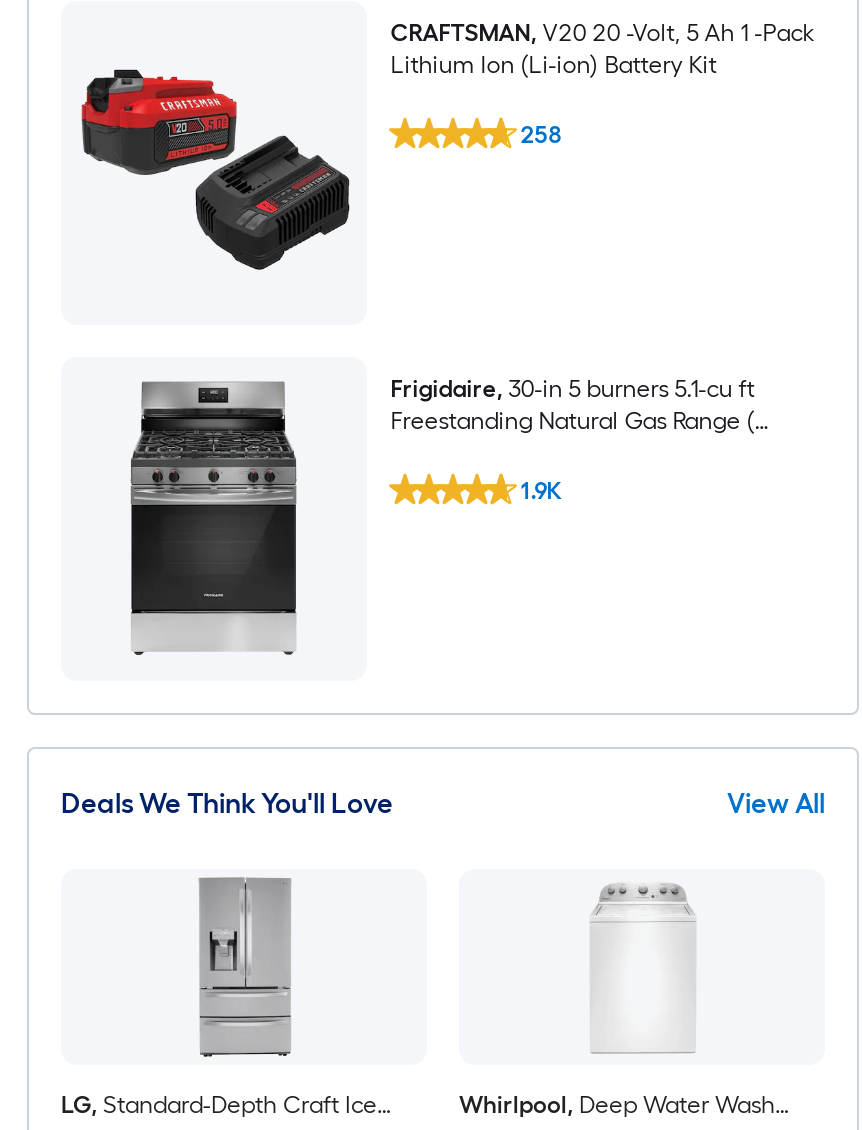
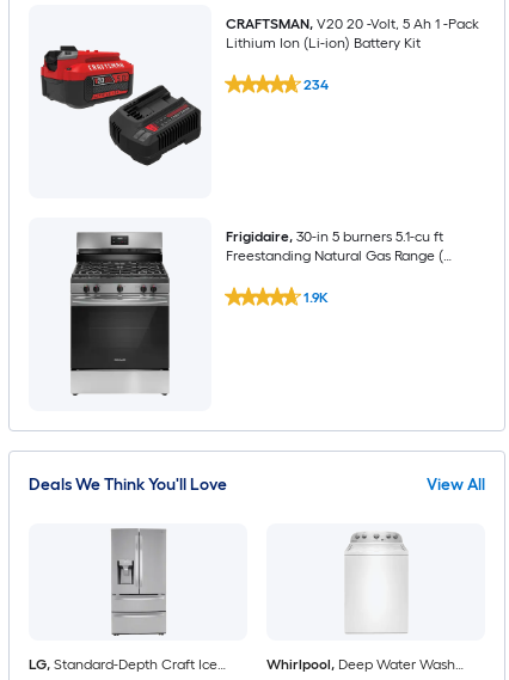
- 258
+ 234
